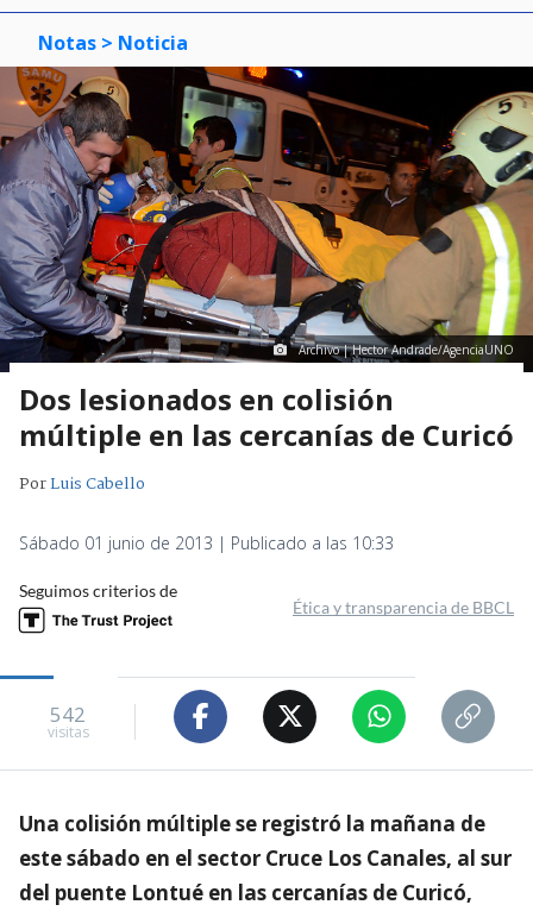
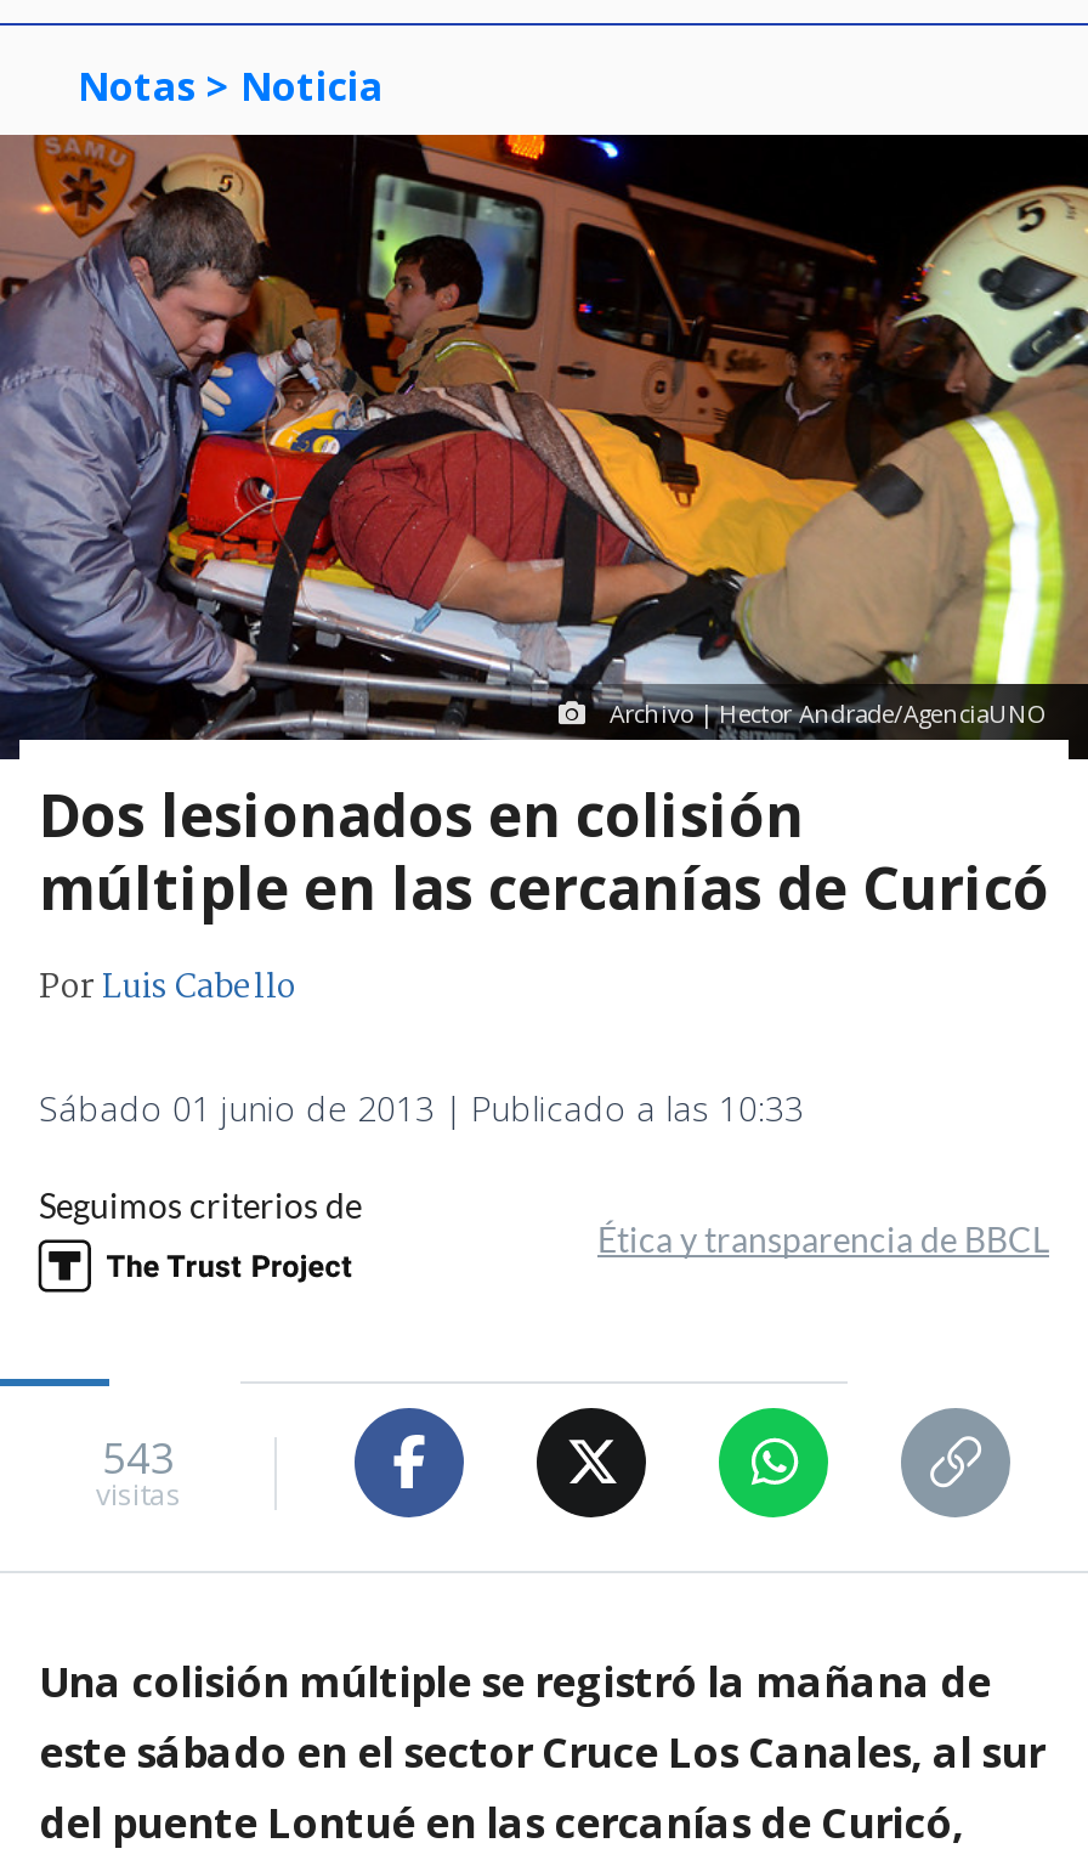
- 542
+ 543
